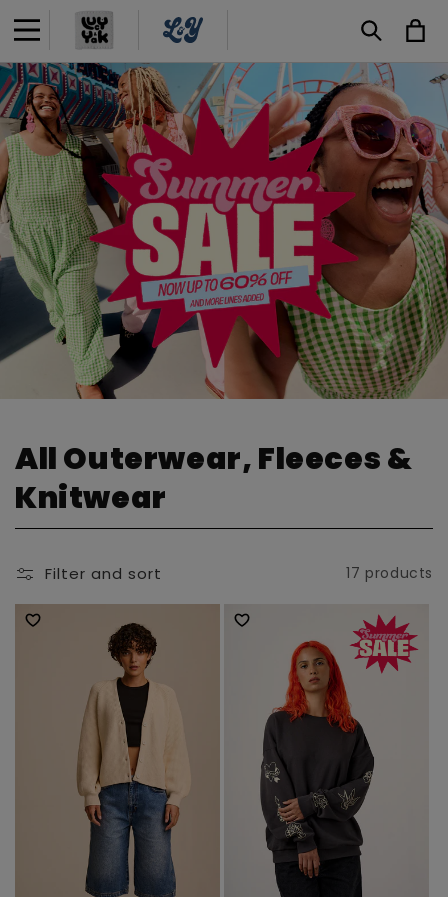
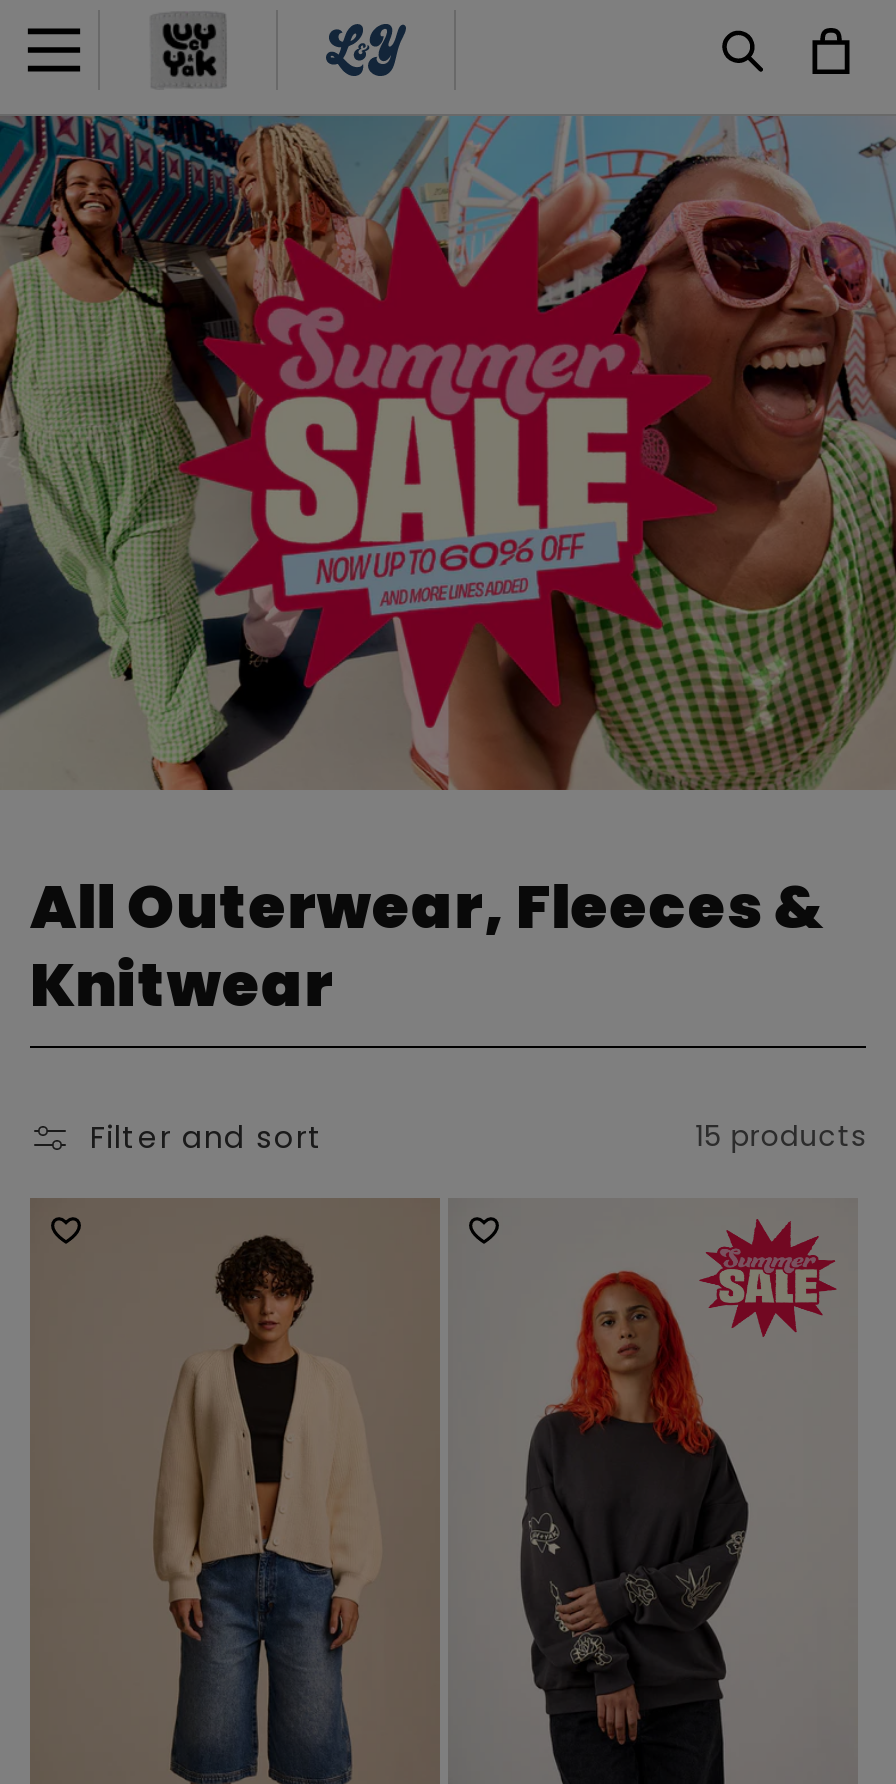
- 17 products
+ 15 products
